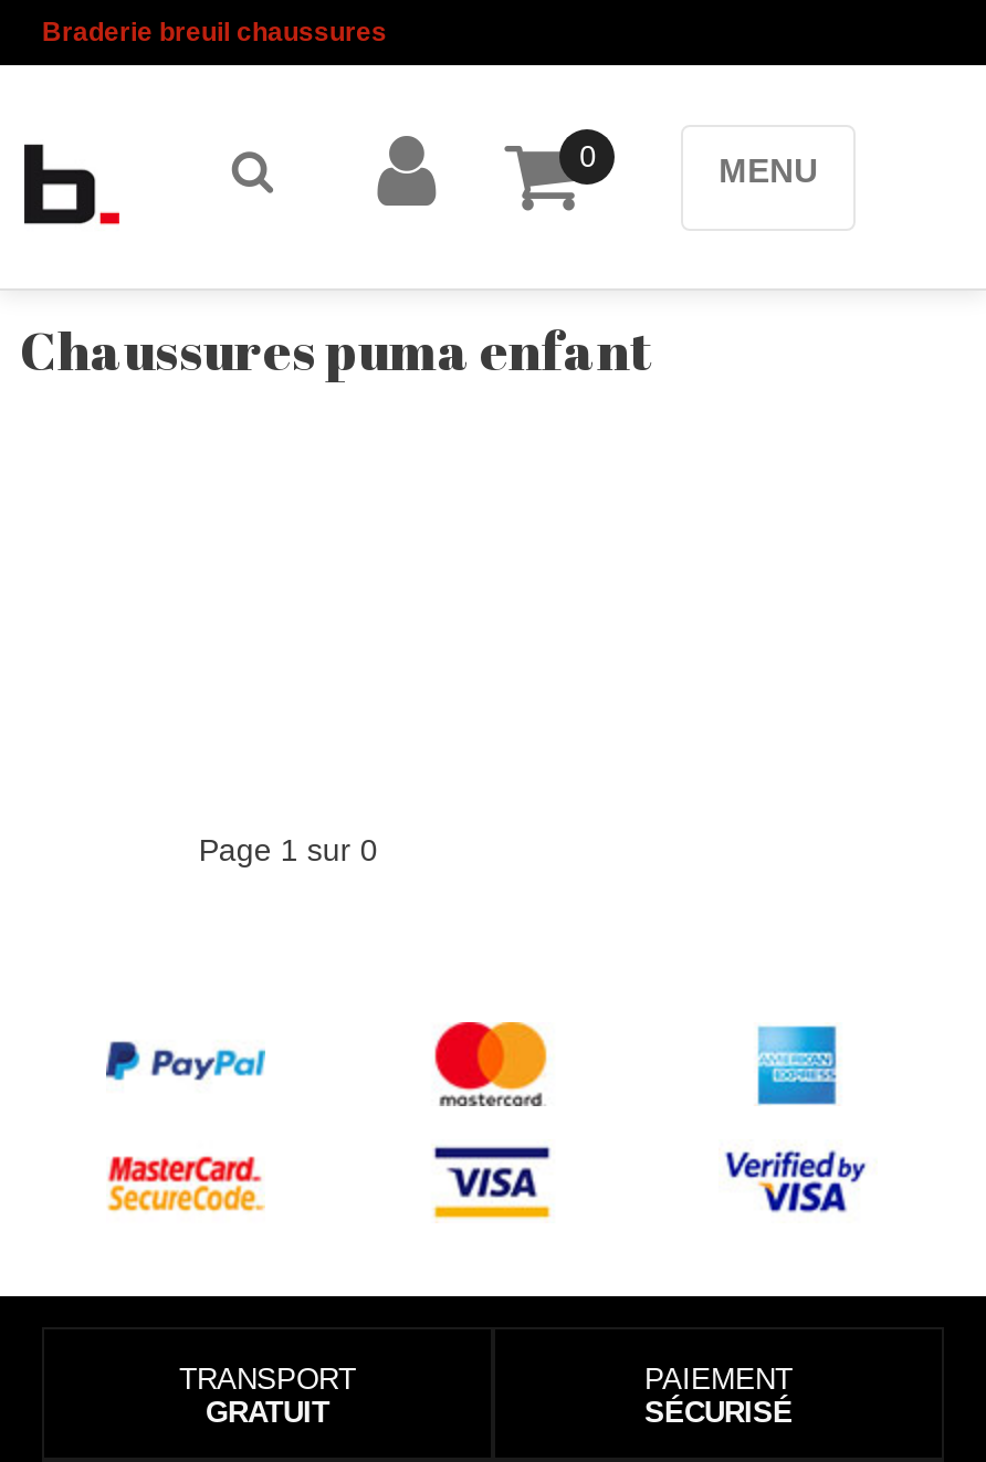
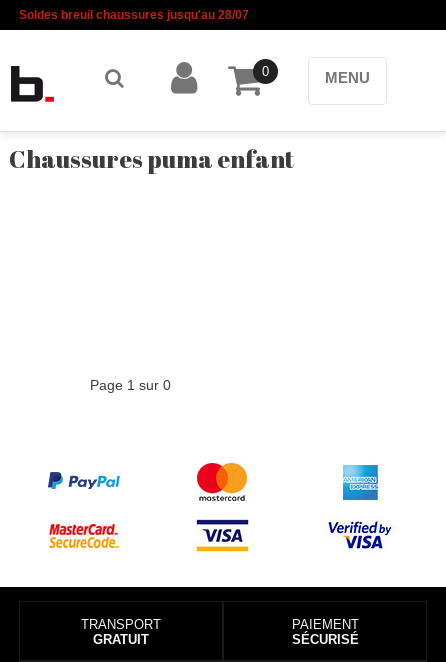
- Braderie breuil chaussures
+ Soldes breuil chaussures jusqu'au 28/07
